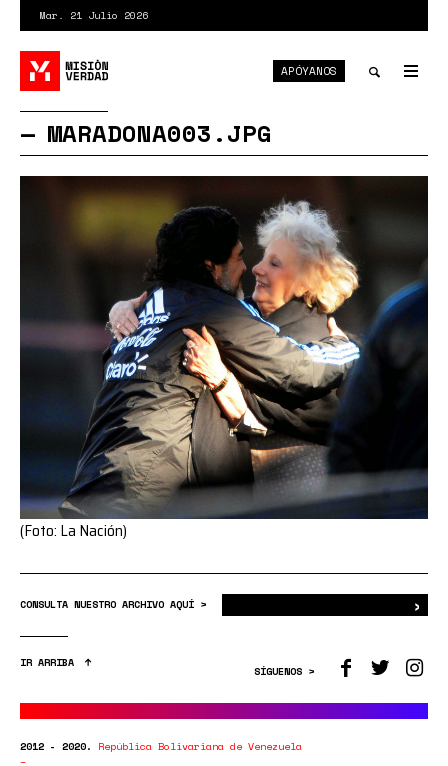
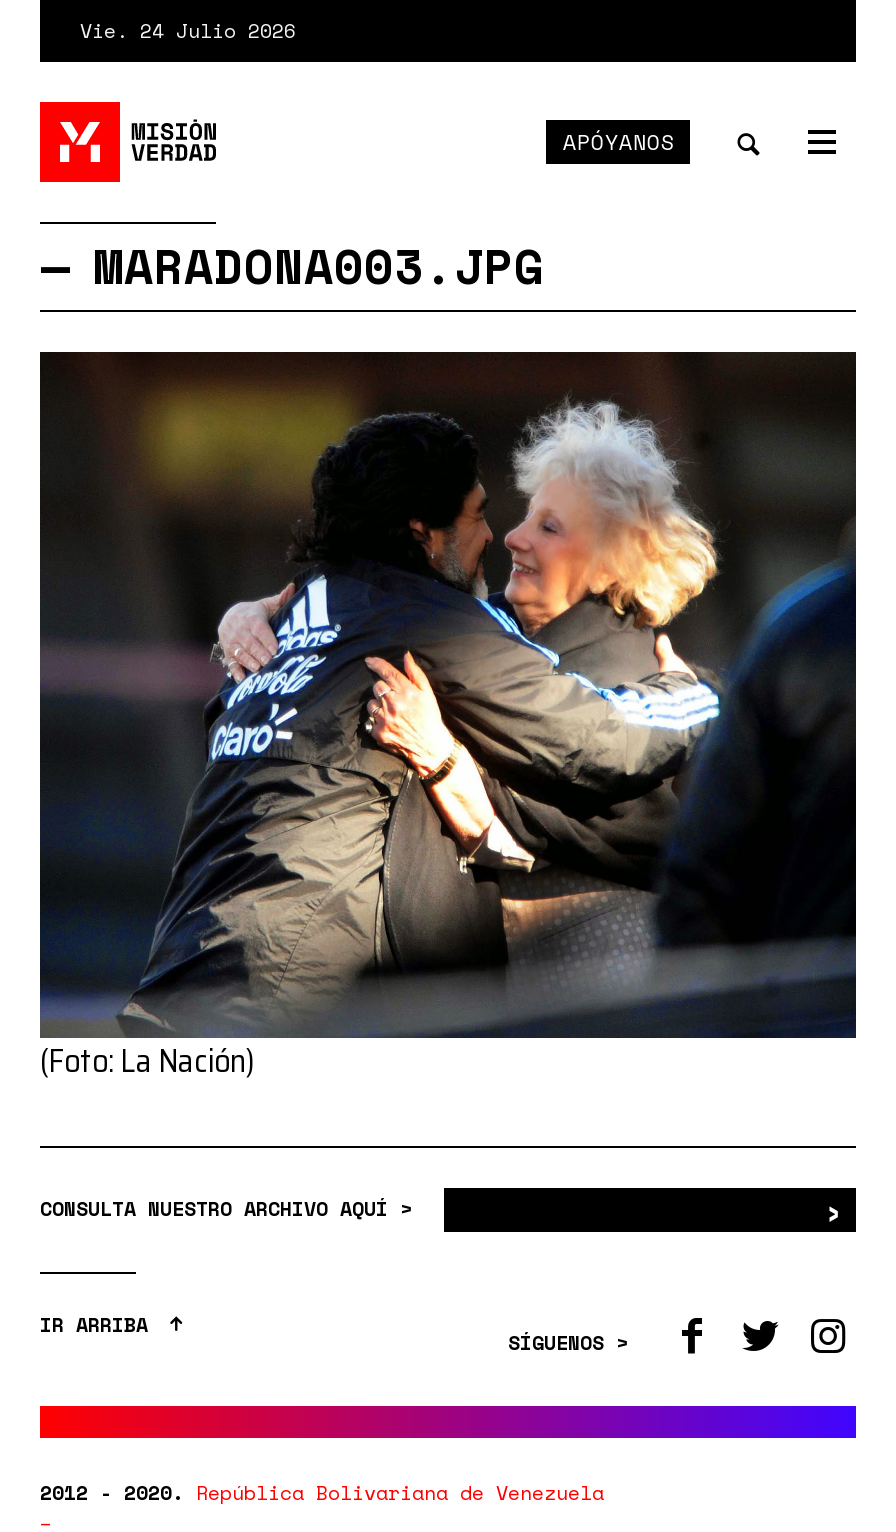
- Mar. 21 Julio 2026
+ Vie. 24 Julio 2026
